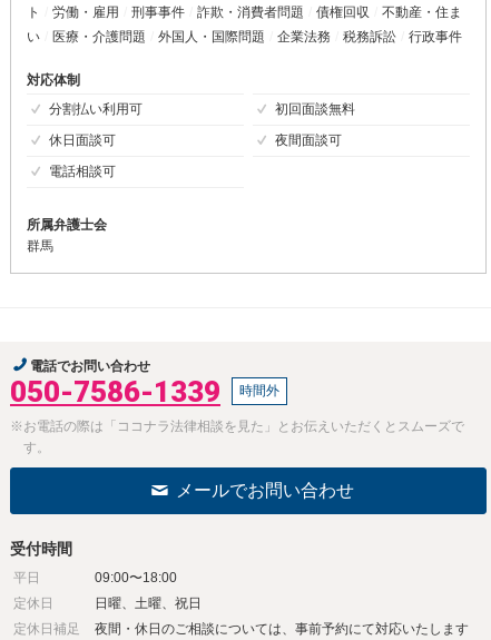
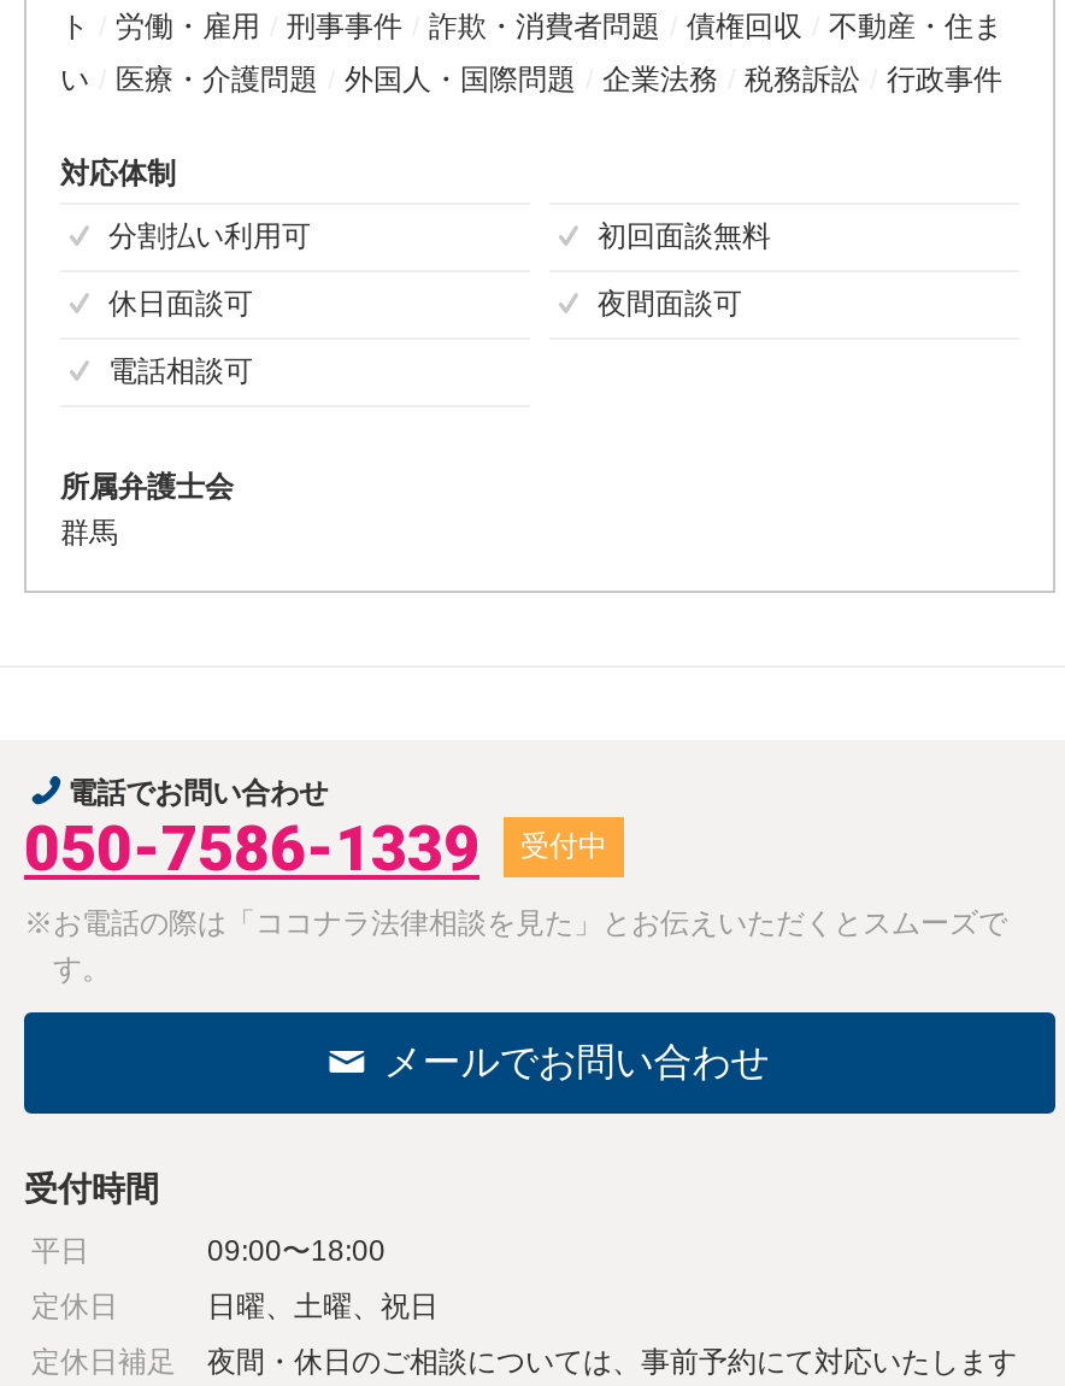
- 時間外
+ 受付中
